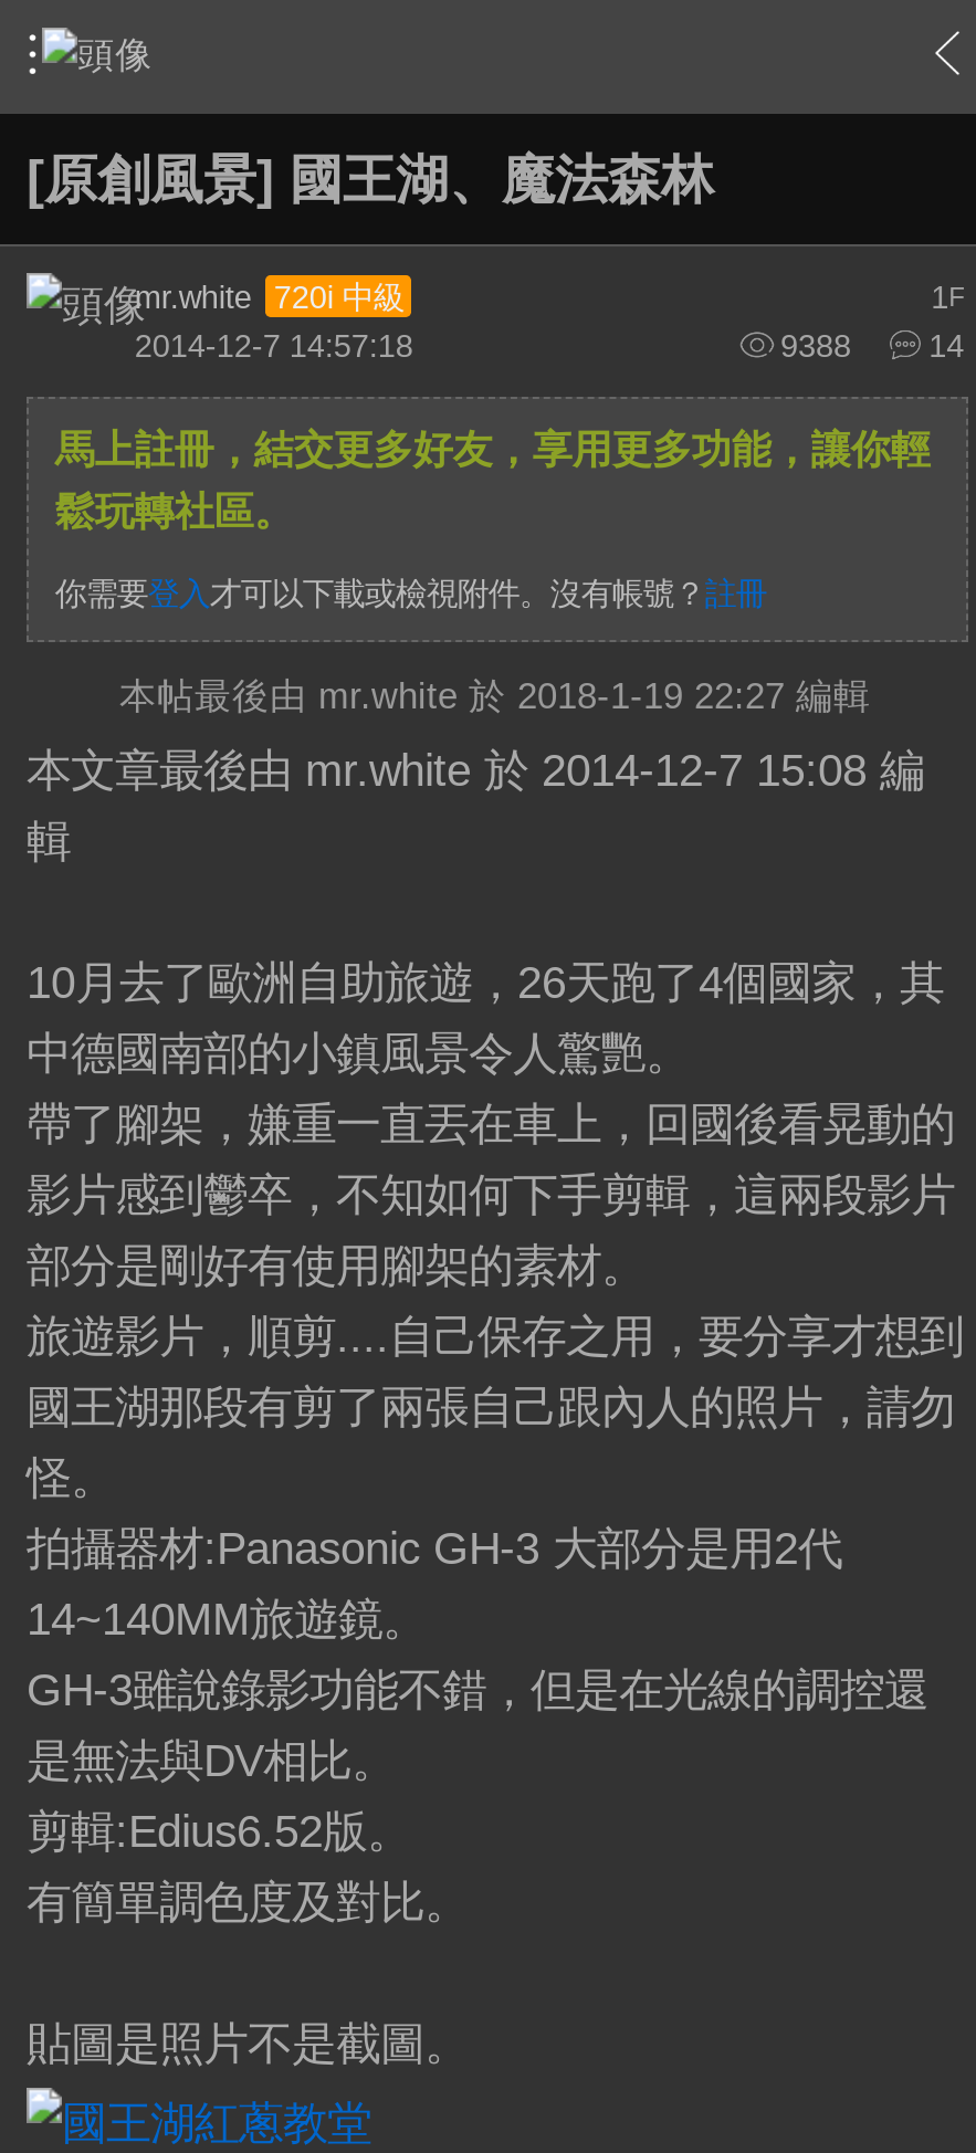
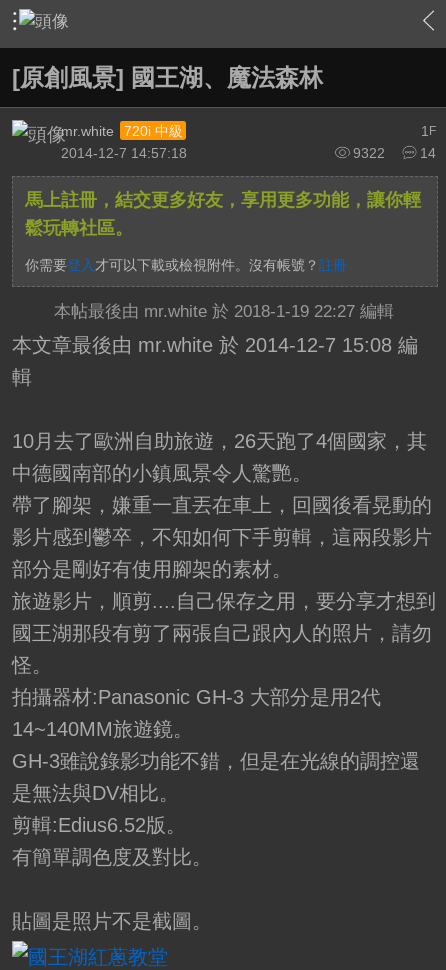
- 9388 14
+ 9322 14
